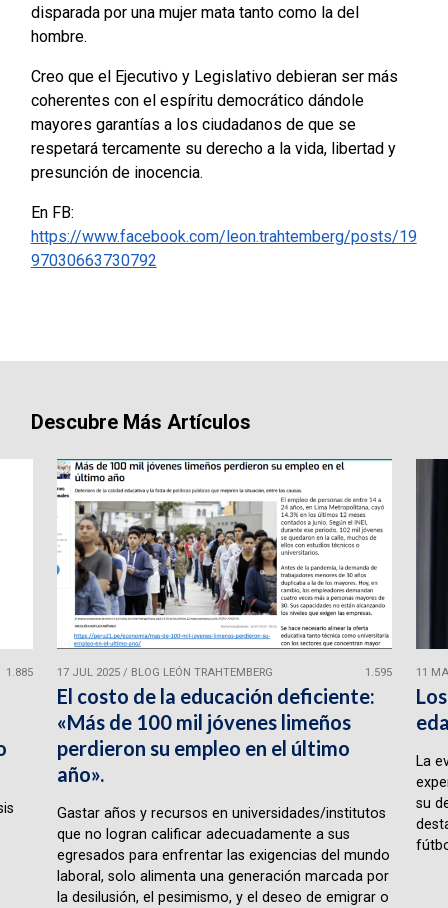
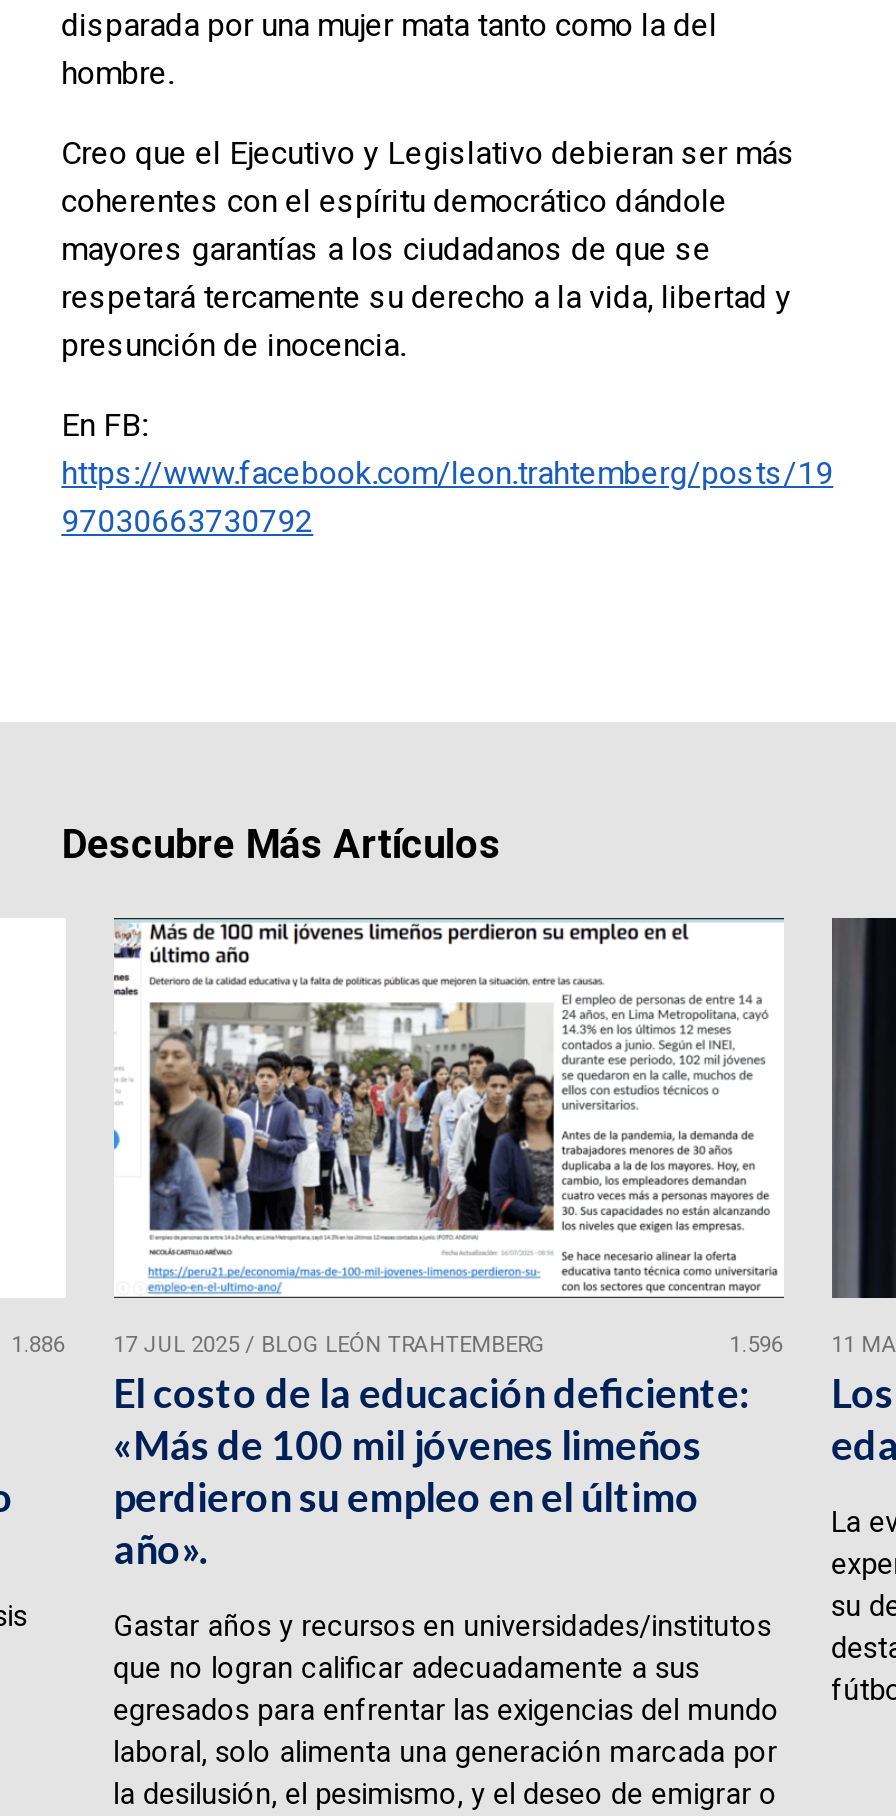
- 1.885 17 JUL 2025 / BLOG LEÓN TRAHTEMBERG
+ 1.886 17 JUL 2025 / BLOG LEÓN TRAHTEMBERG

- 1.595
+ 1.596
